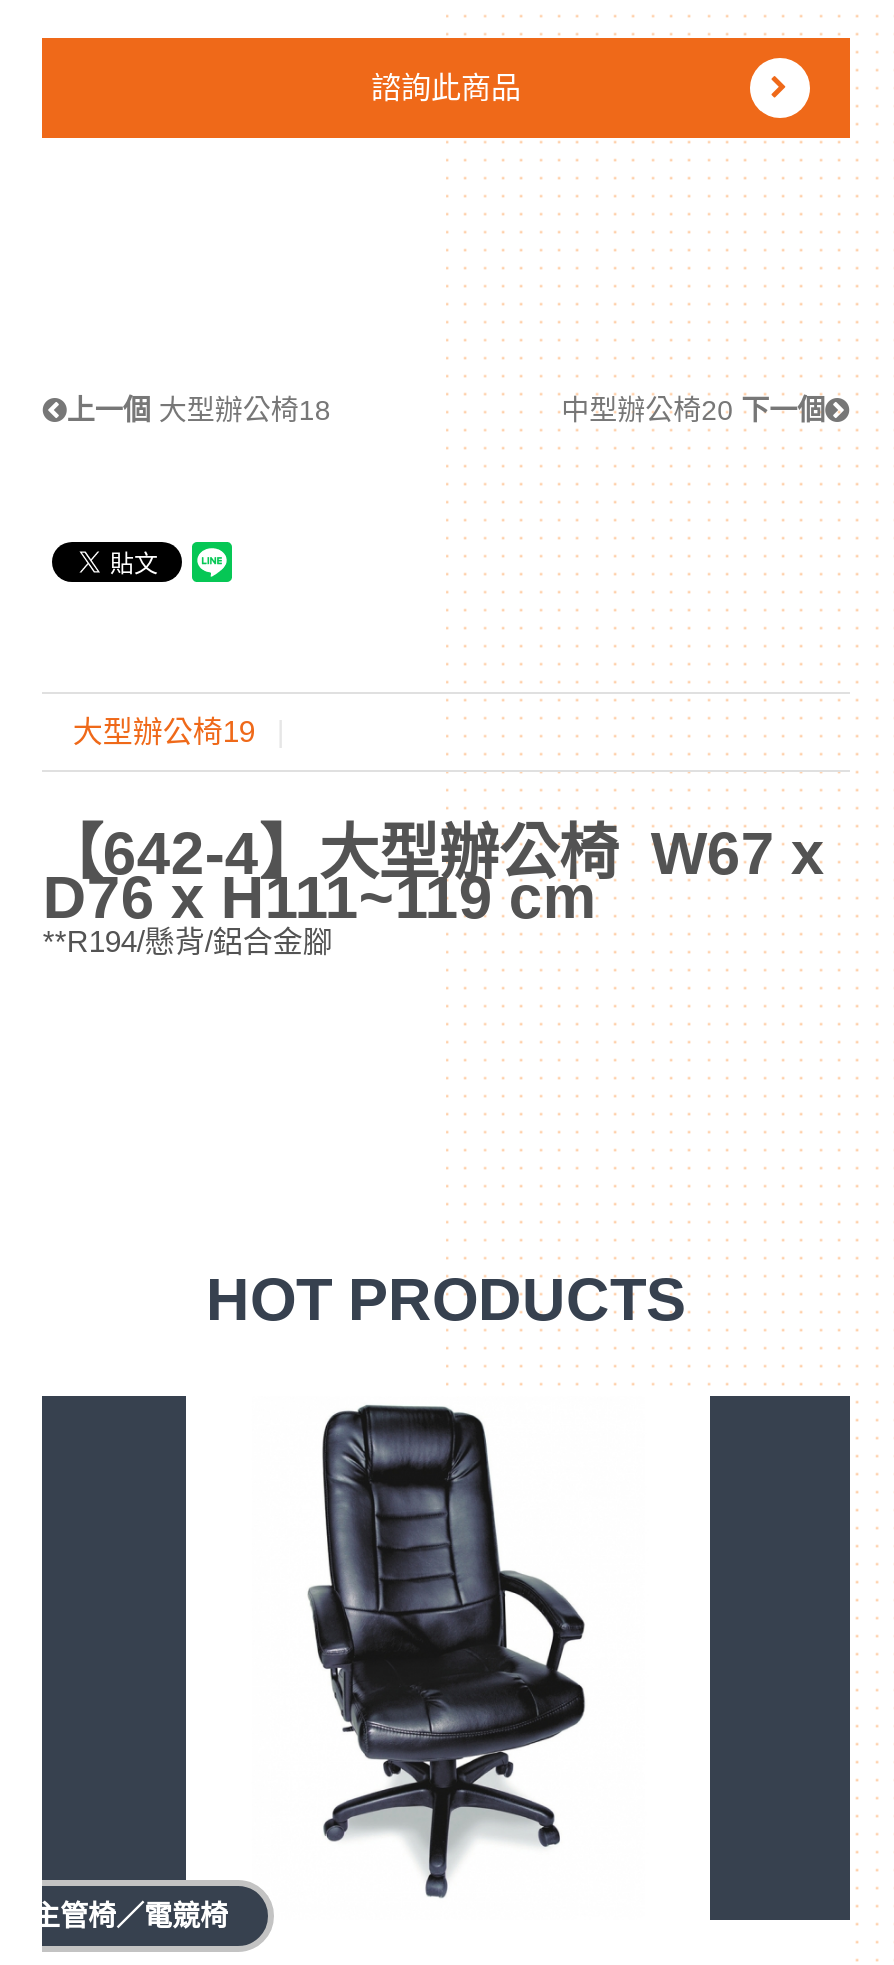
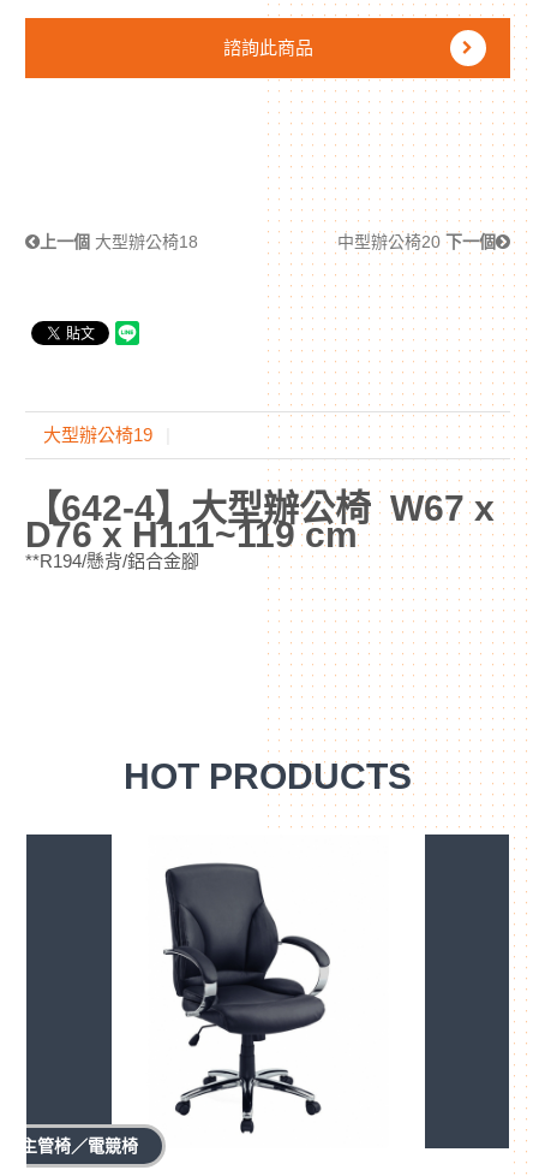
- [image]
+ [image]
